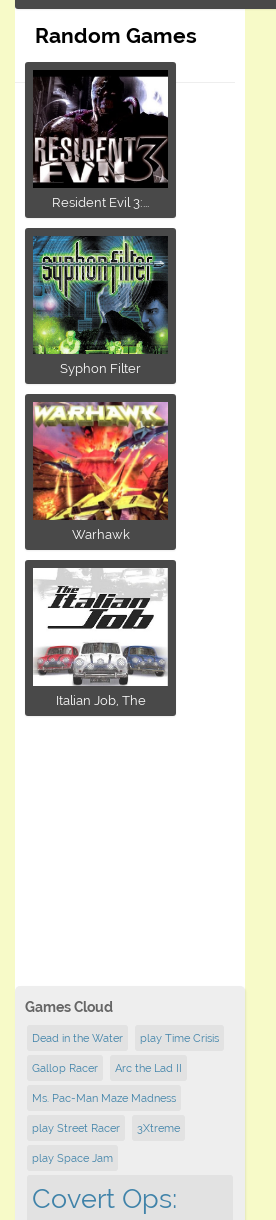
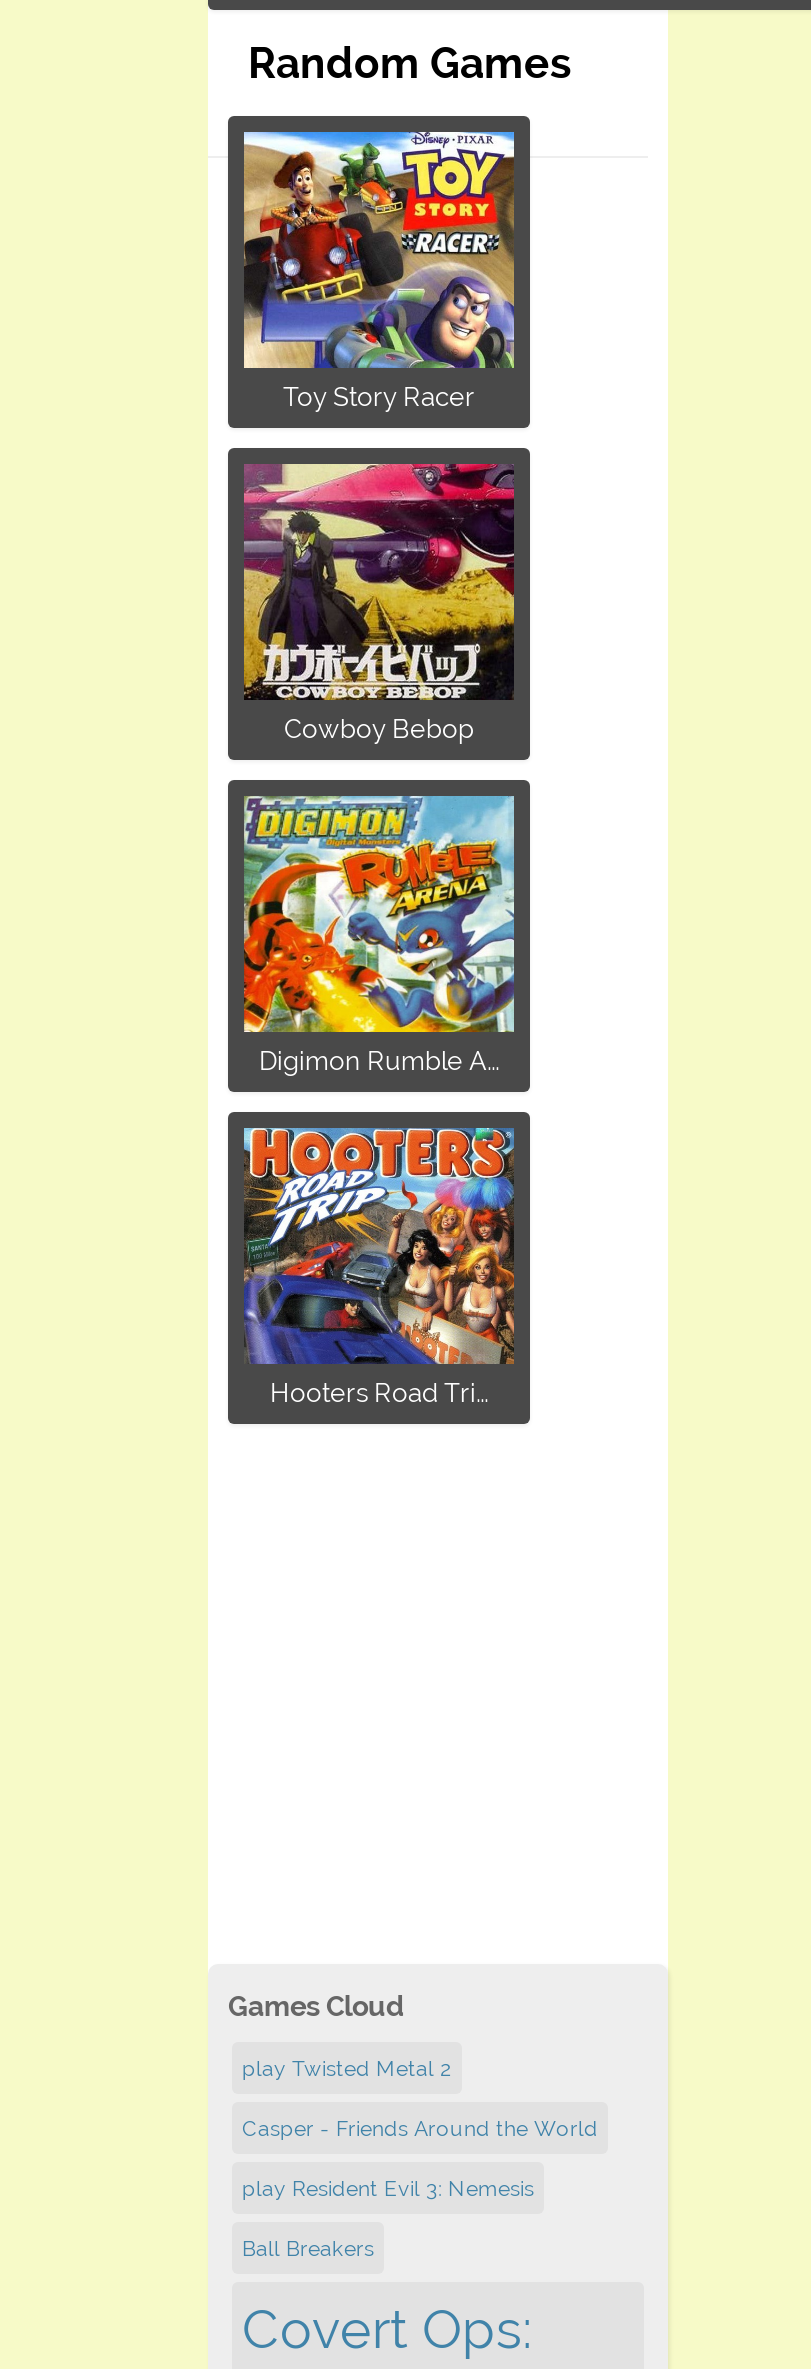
- [image]
- Resident Evil 3:...
+ [image]
+ Toy Story Racer

- [image]
- Syphon Filter
+ [image]
+ Cowboy Bebop

- [image]
- Warhawk
+ [image]
+ Digimon Rumble A...

- [image]
- Italian Job, The
+ [image]
+ Hooters Road Tri...

- Dead in the Water
- play Time Crisis
- Gallop Racer
- Arc the Lad II
- Ms. Pac-Man Maze Madness
- play Street Racer
- 3Xtreme
- play Space Jam
+ play Twisted Metal 2
+ Casper - Friends Around the World
+ play Resident Evil 3: Nemesis
+ Ball Breakers
